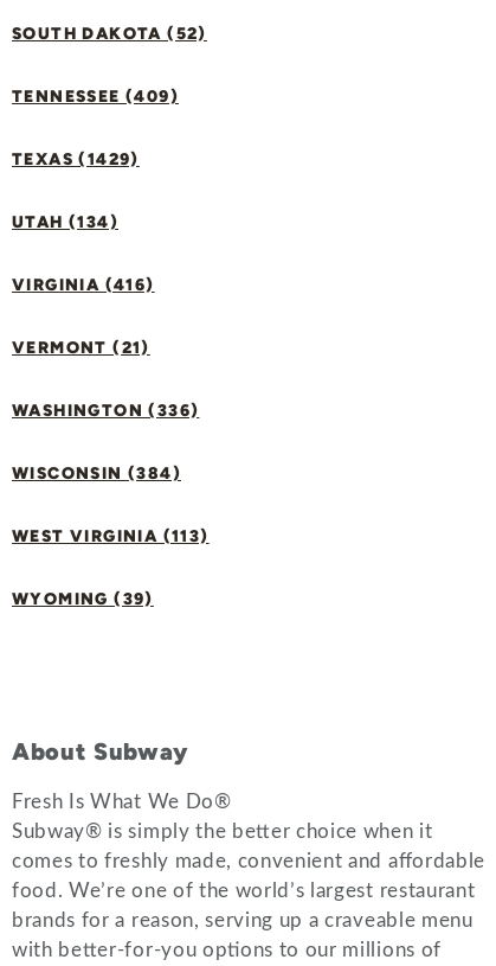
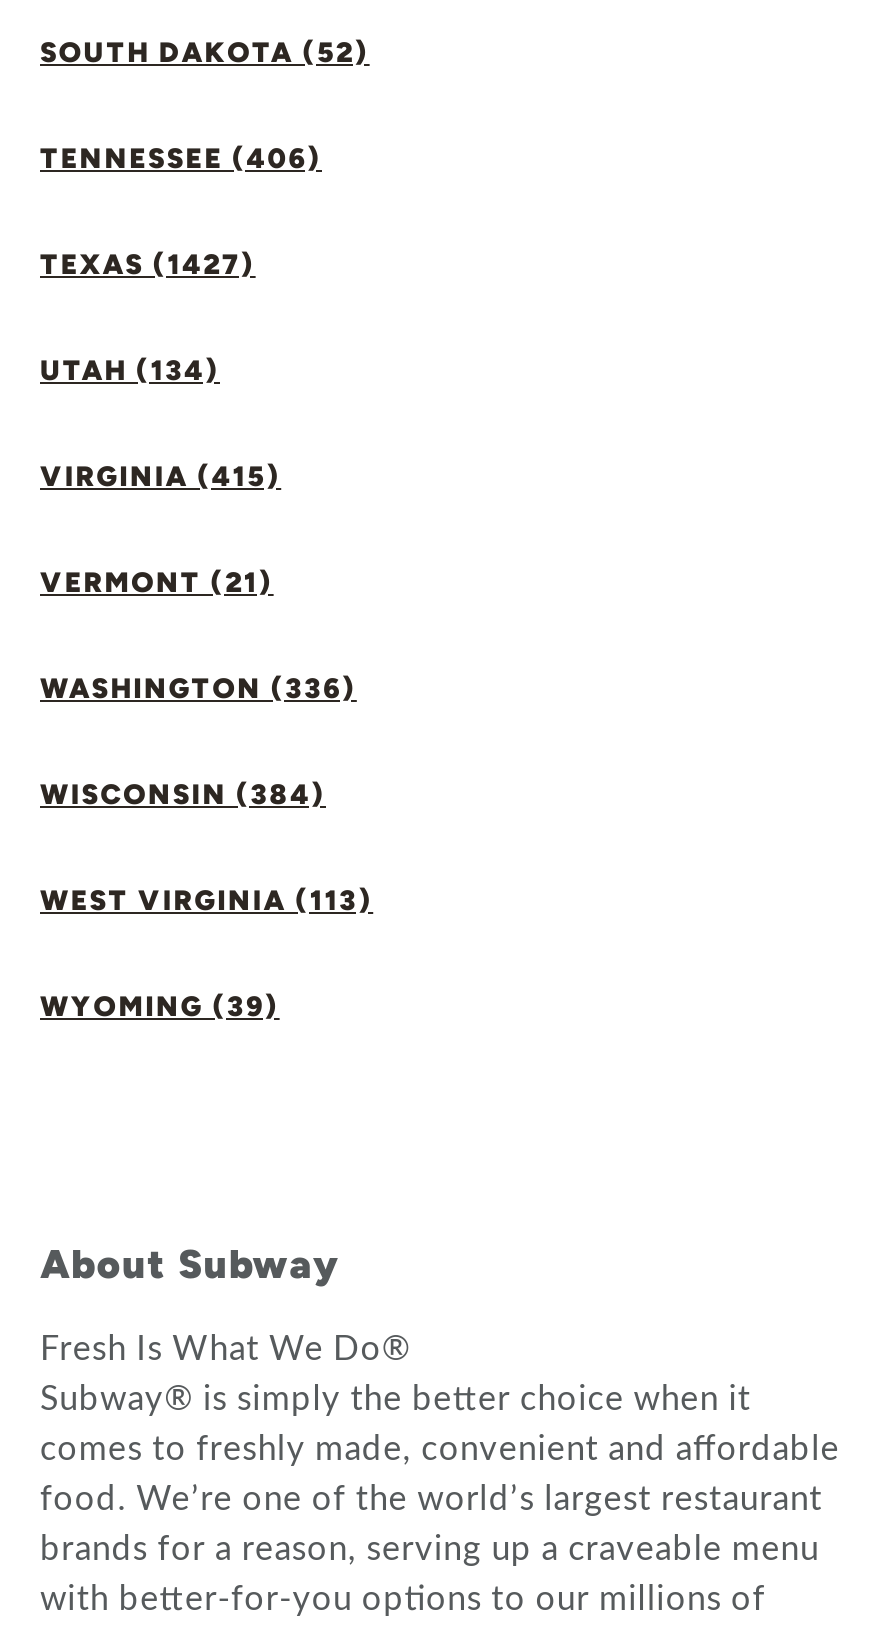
- TENNESSEE (409)
+ TENNESSEE (406)

- TEXAS (1429)
+ TEXAS (1427)

- VIRGINIA (416)
+ VIRGINIA (415)
